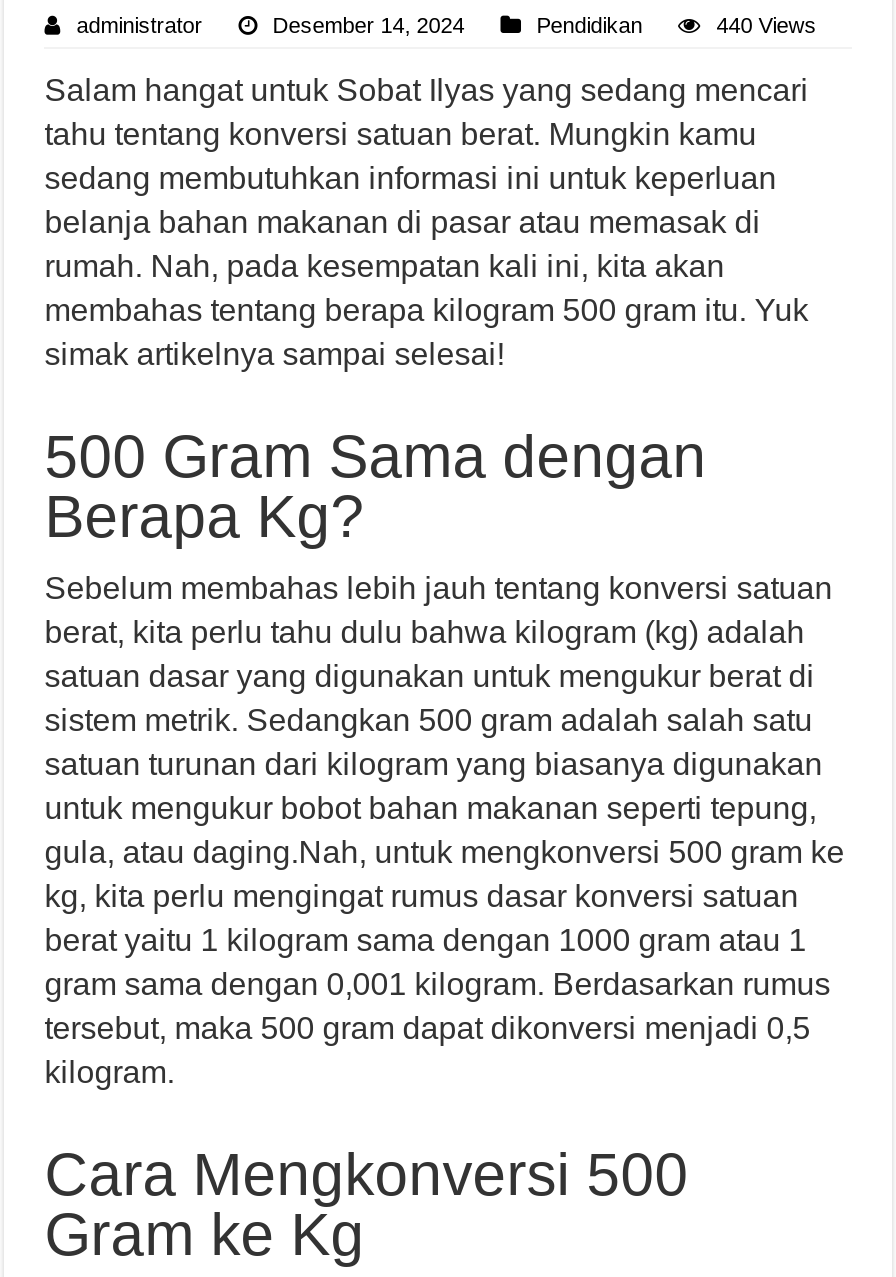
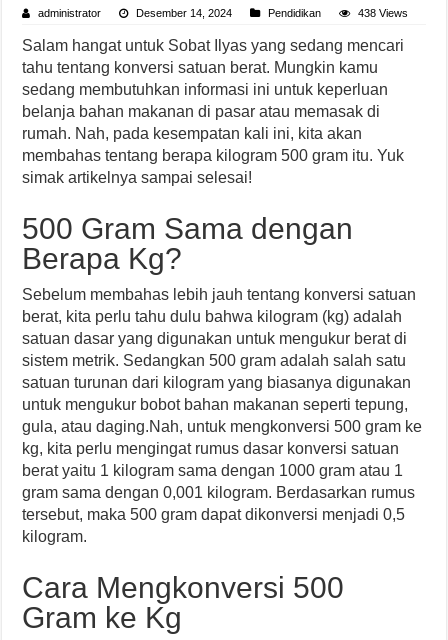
- 440 Views
+ 438 Views
